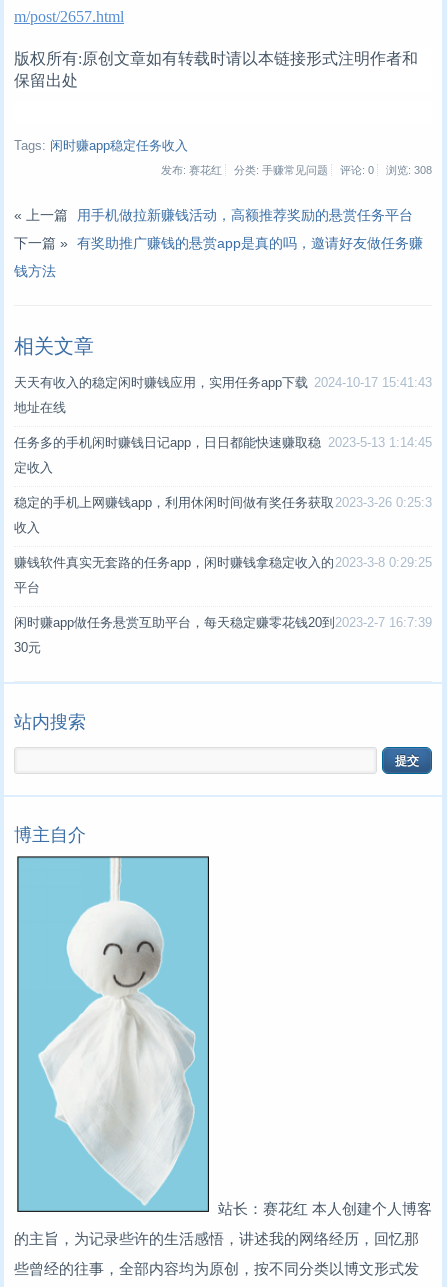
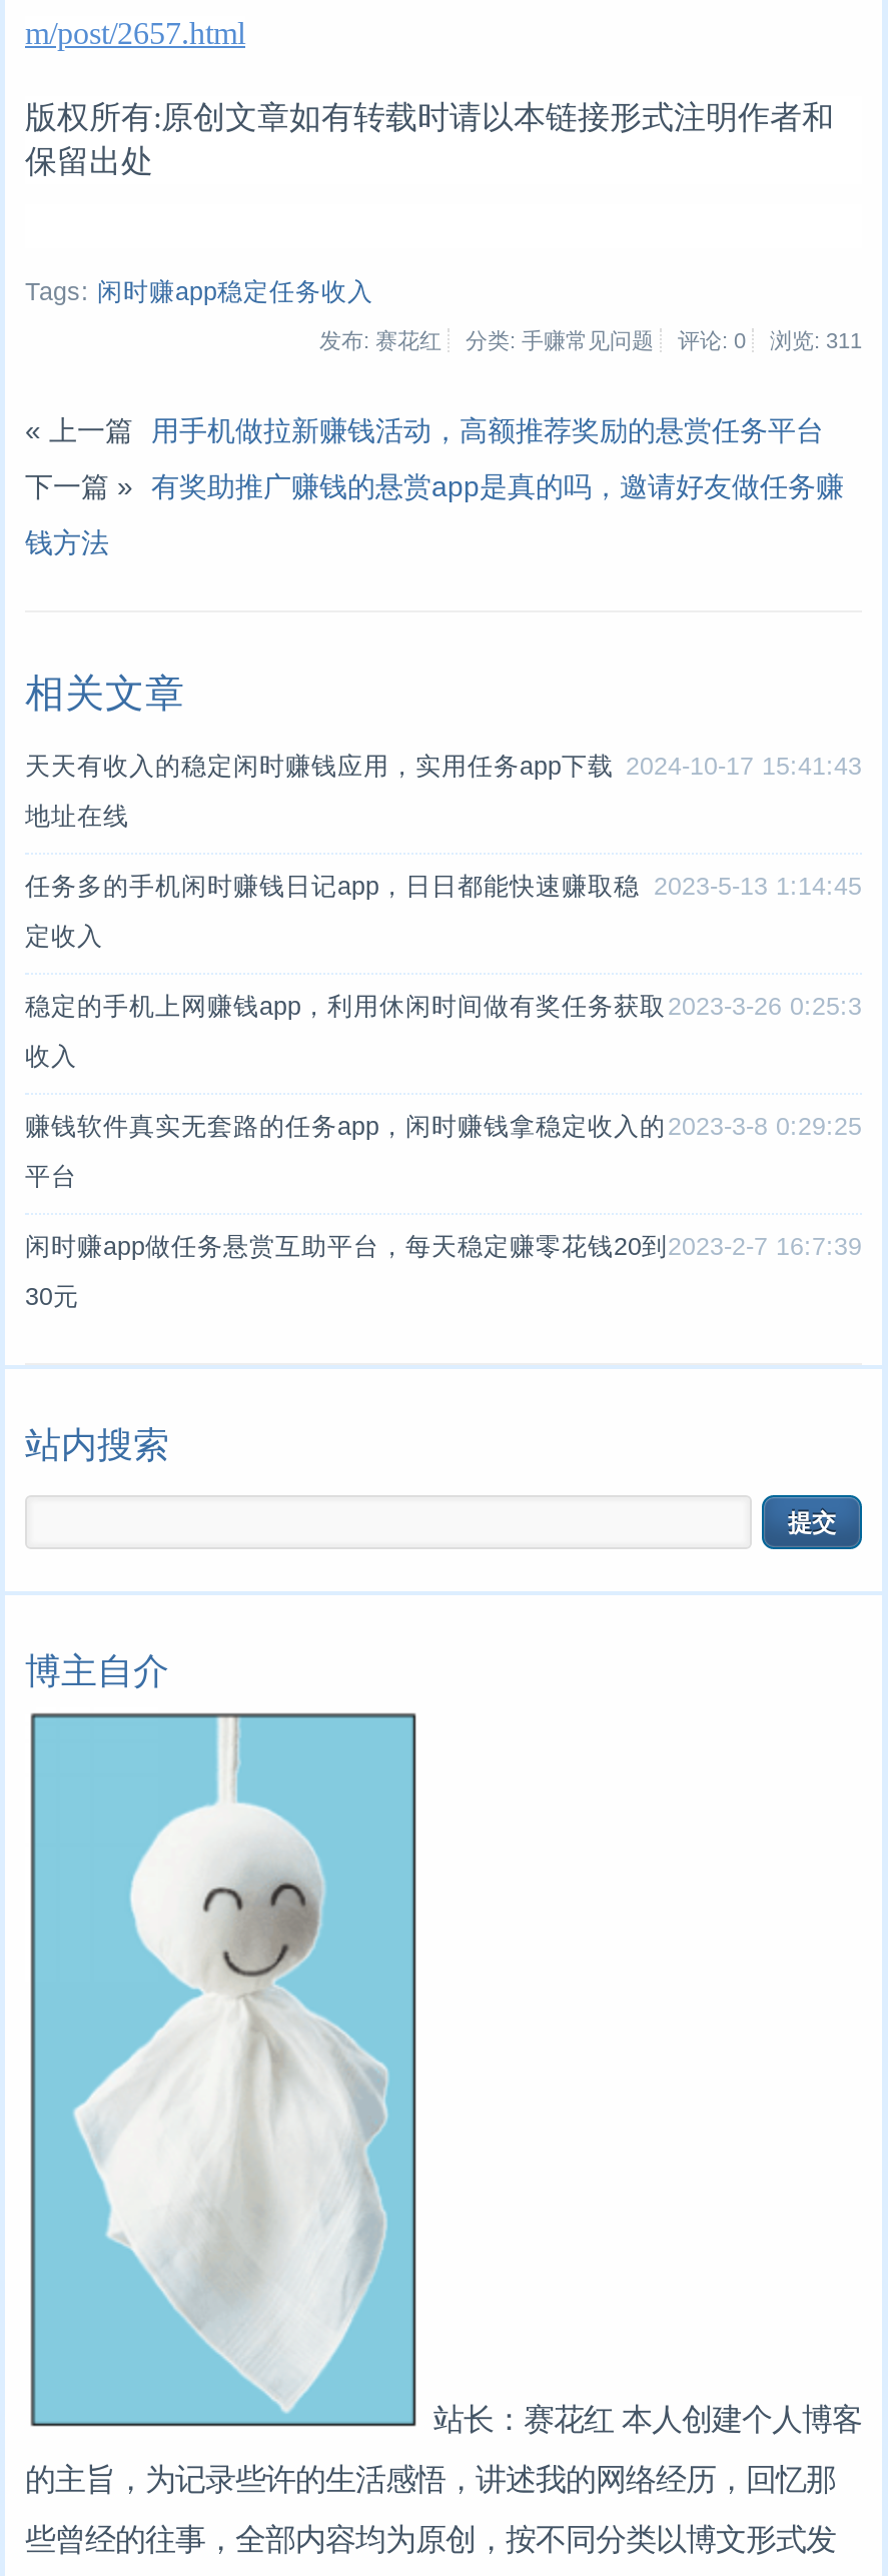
- 发布: 赛花红 分类: 手赚常见问题 评论: 0 浏览: 308
+ 发布: 赛花红 分类: 手赚常见问题 评论: 0 浏览: 311
